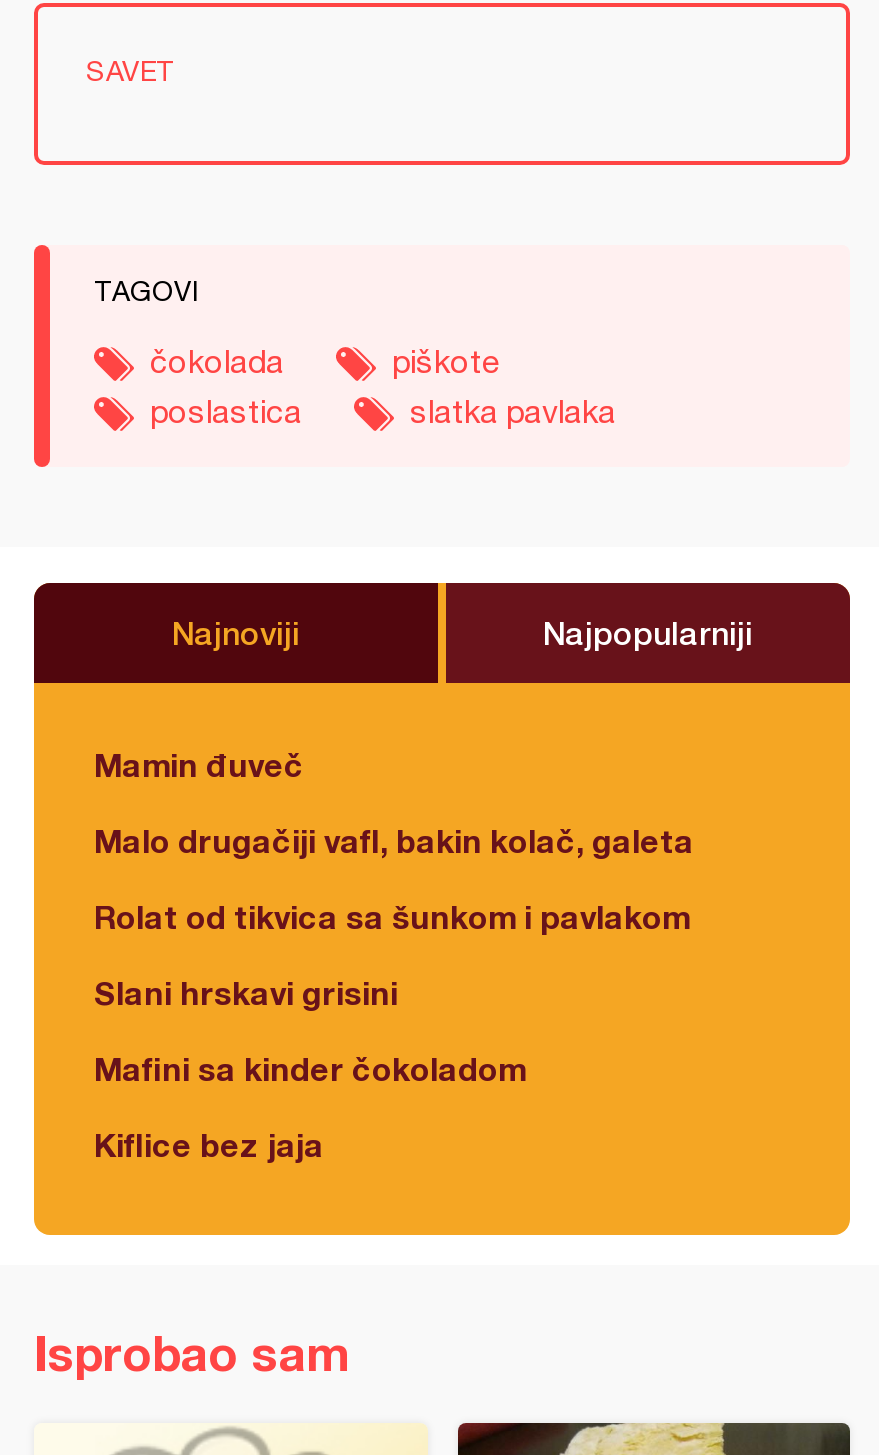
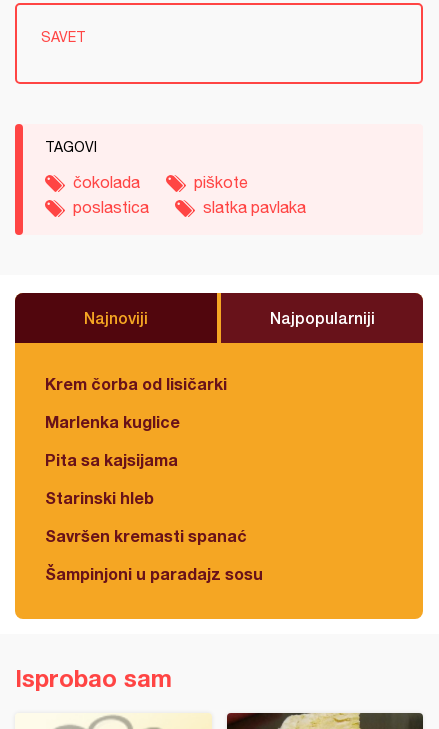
- Mamin đuveč
+ Krem čorba od lisičarki

- Malo drugačiji vafl, bakin kolač, galeta
+ Marlenka kuglice

- Rolat od tikvica sa šunkom i pavlakom
+ Pita sa kajsijama

- Slani hrskavi grisini
+ Starinski hleb

- Mafini sa kinder čokoladom
+ Savršen kremasti spanać

- Kiflice bez jaja
+ Šampinjoni u paradajz sosu
